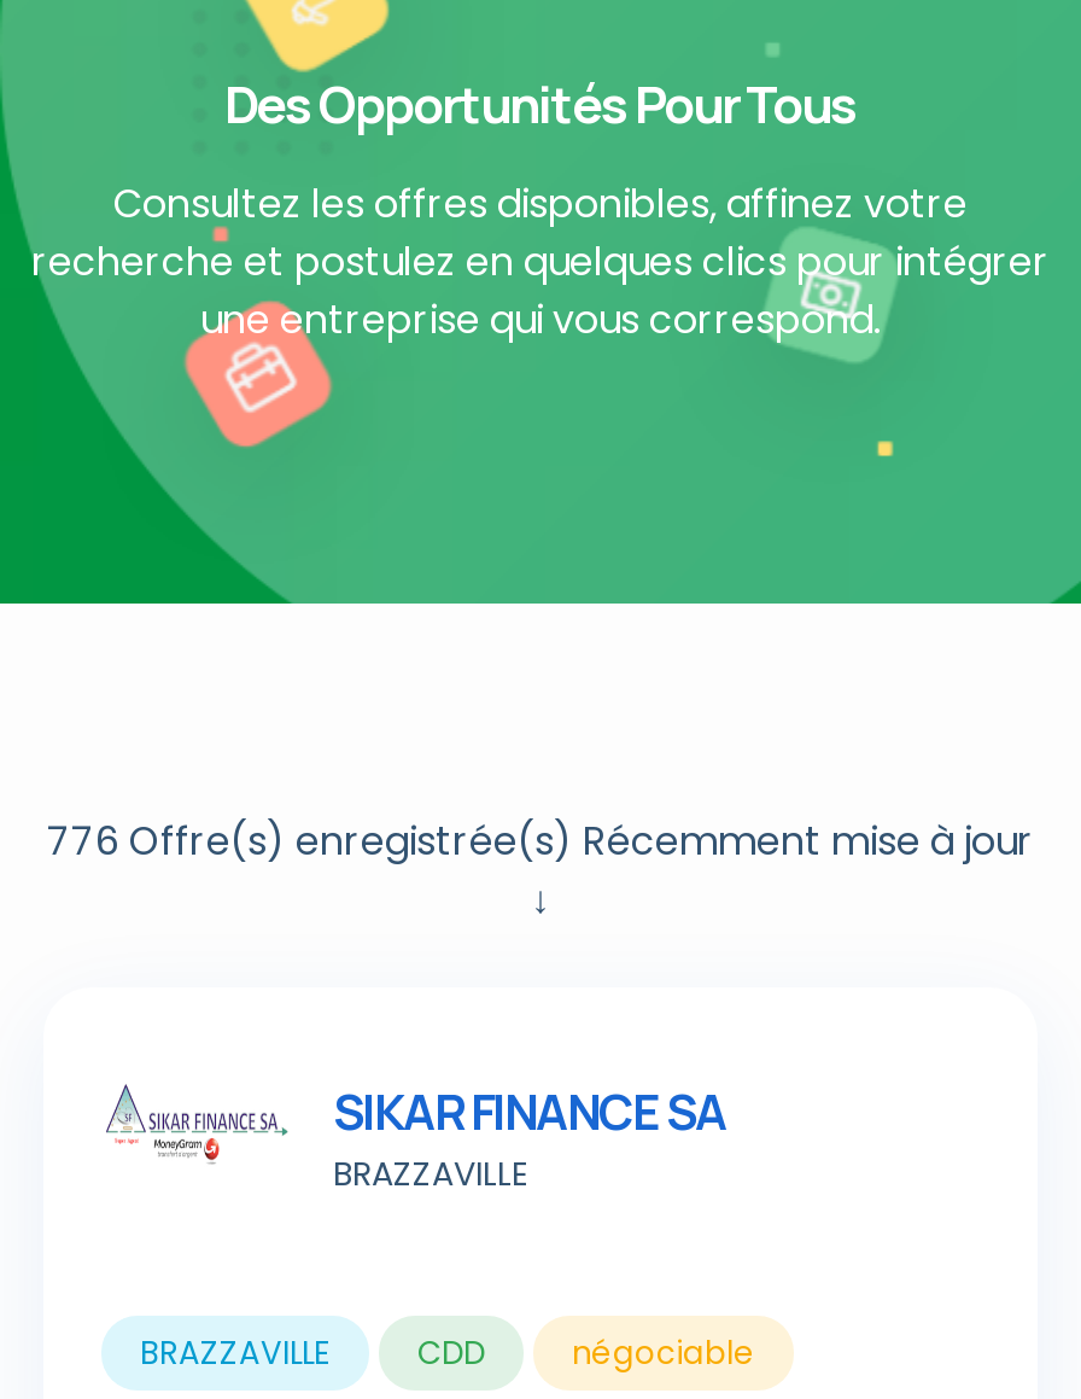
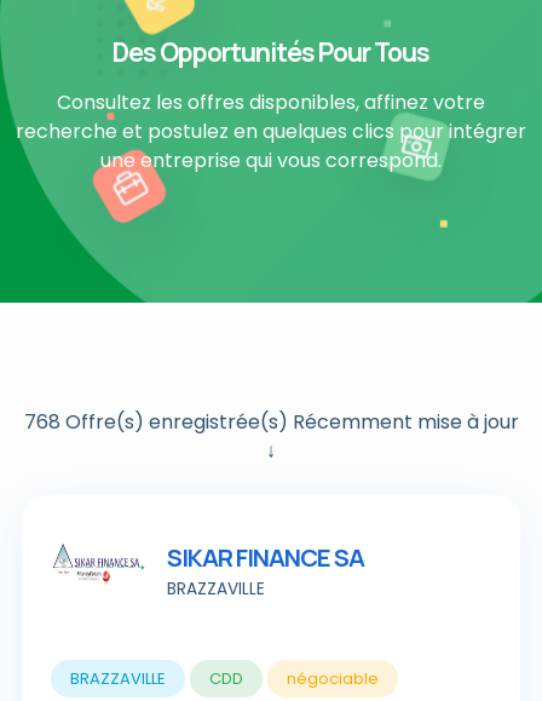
- 776 Offre(s) enregistrée(s) Récemment mise à jour
+ 768 Offre(s) enregistrée(s) Récemment mise à jour
